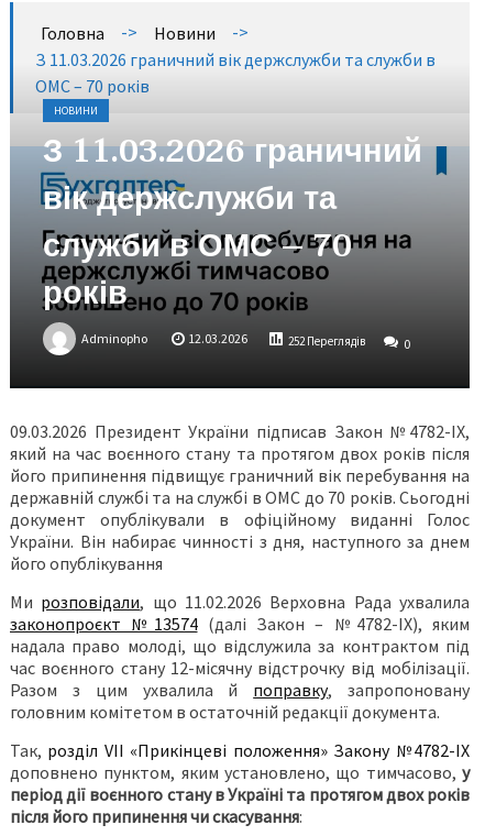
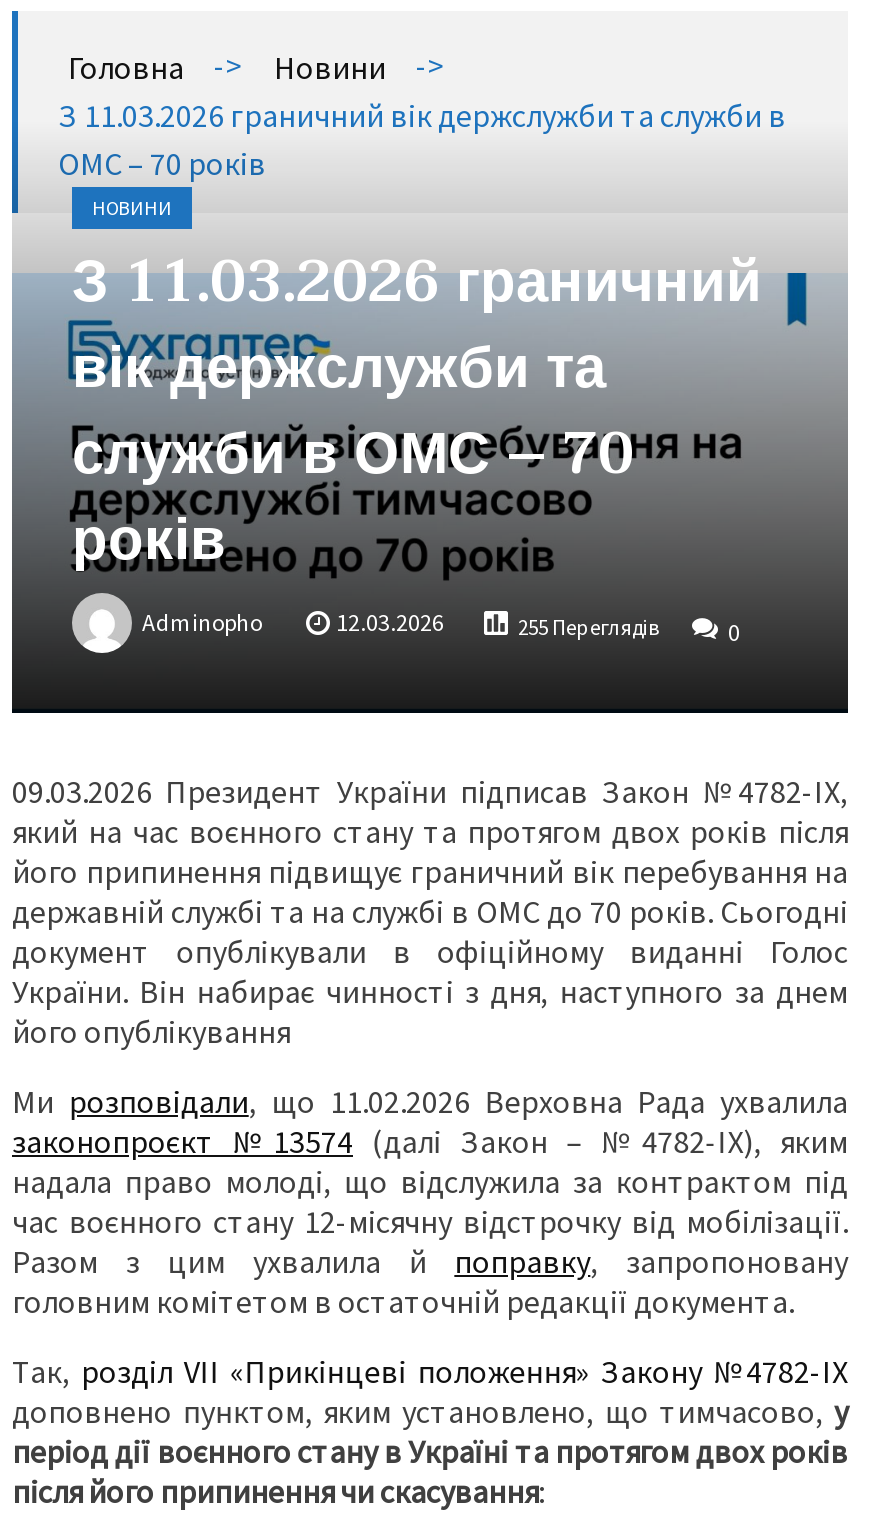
- 252 Переглядів
+ 255 Переглядів
